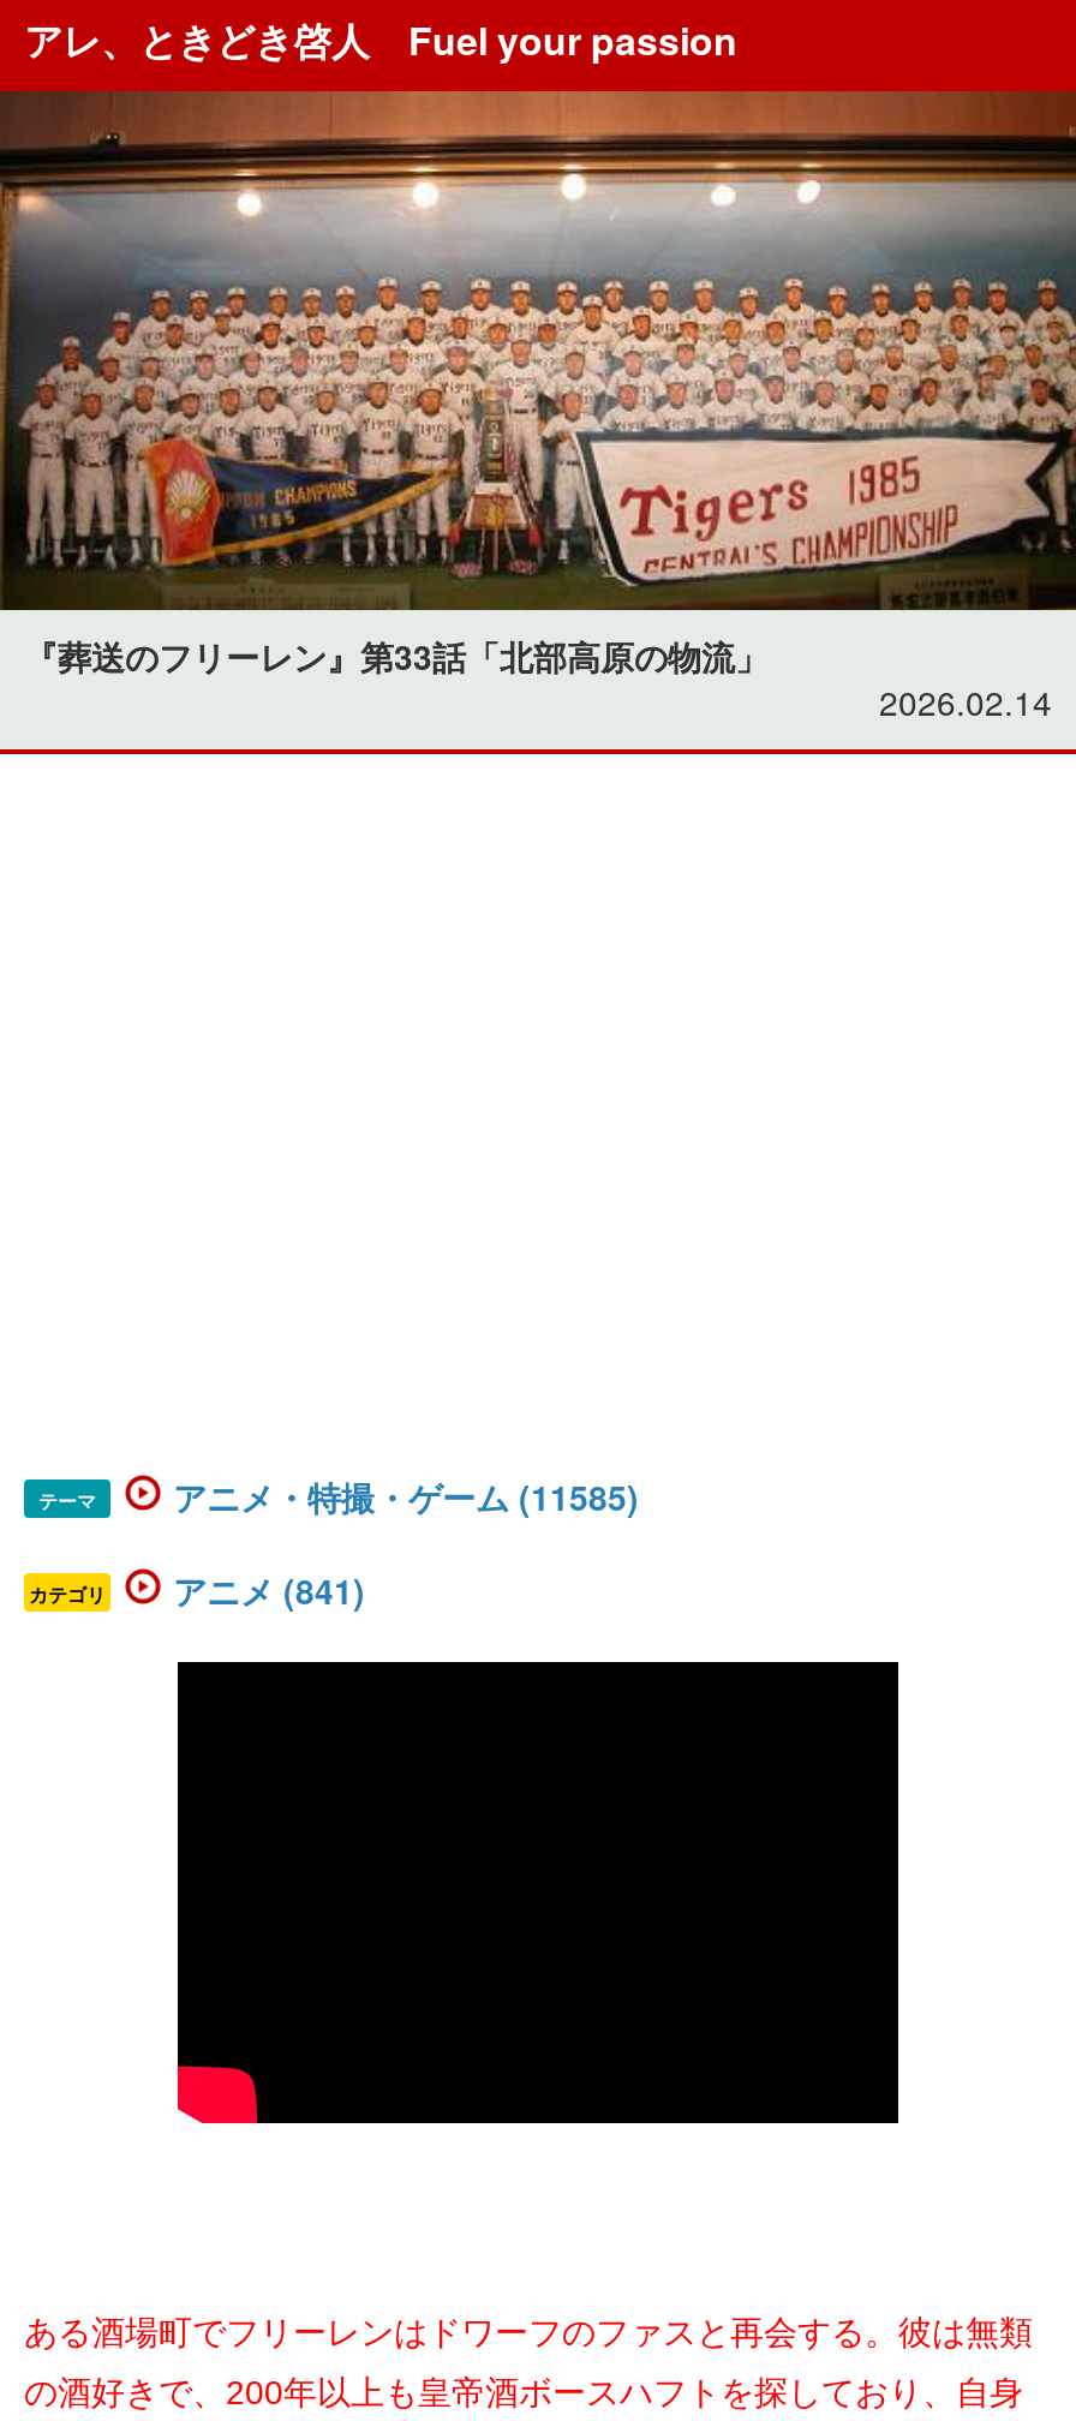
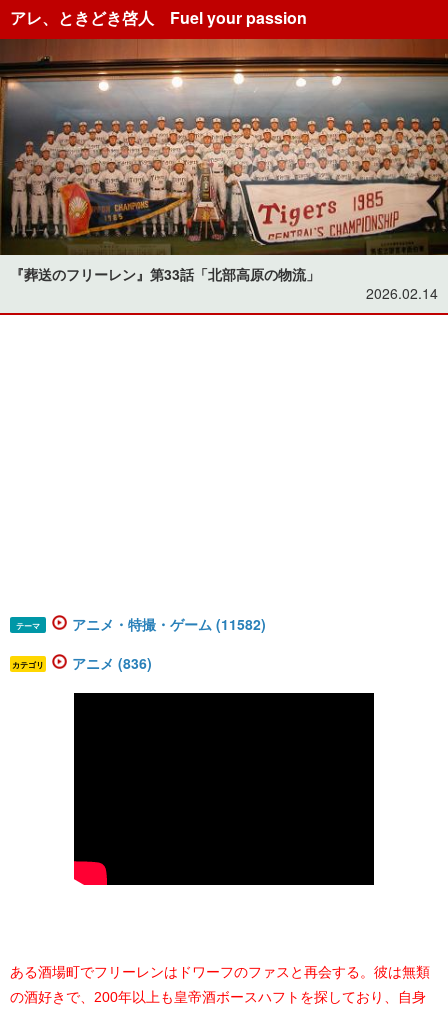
- アニメ・特撮・ゲーム (11585)
+ アニメ・特撮・ゲーム (11582)

- アニメ (841)
+ アニメ (836)
